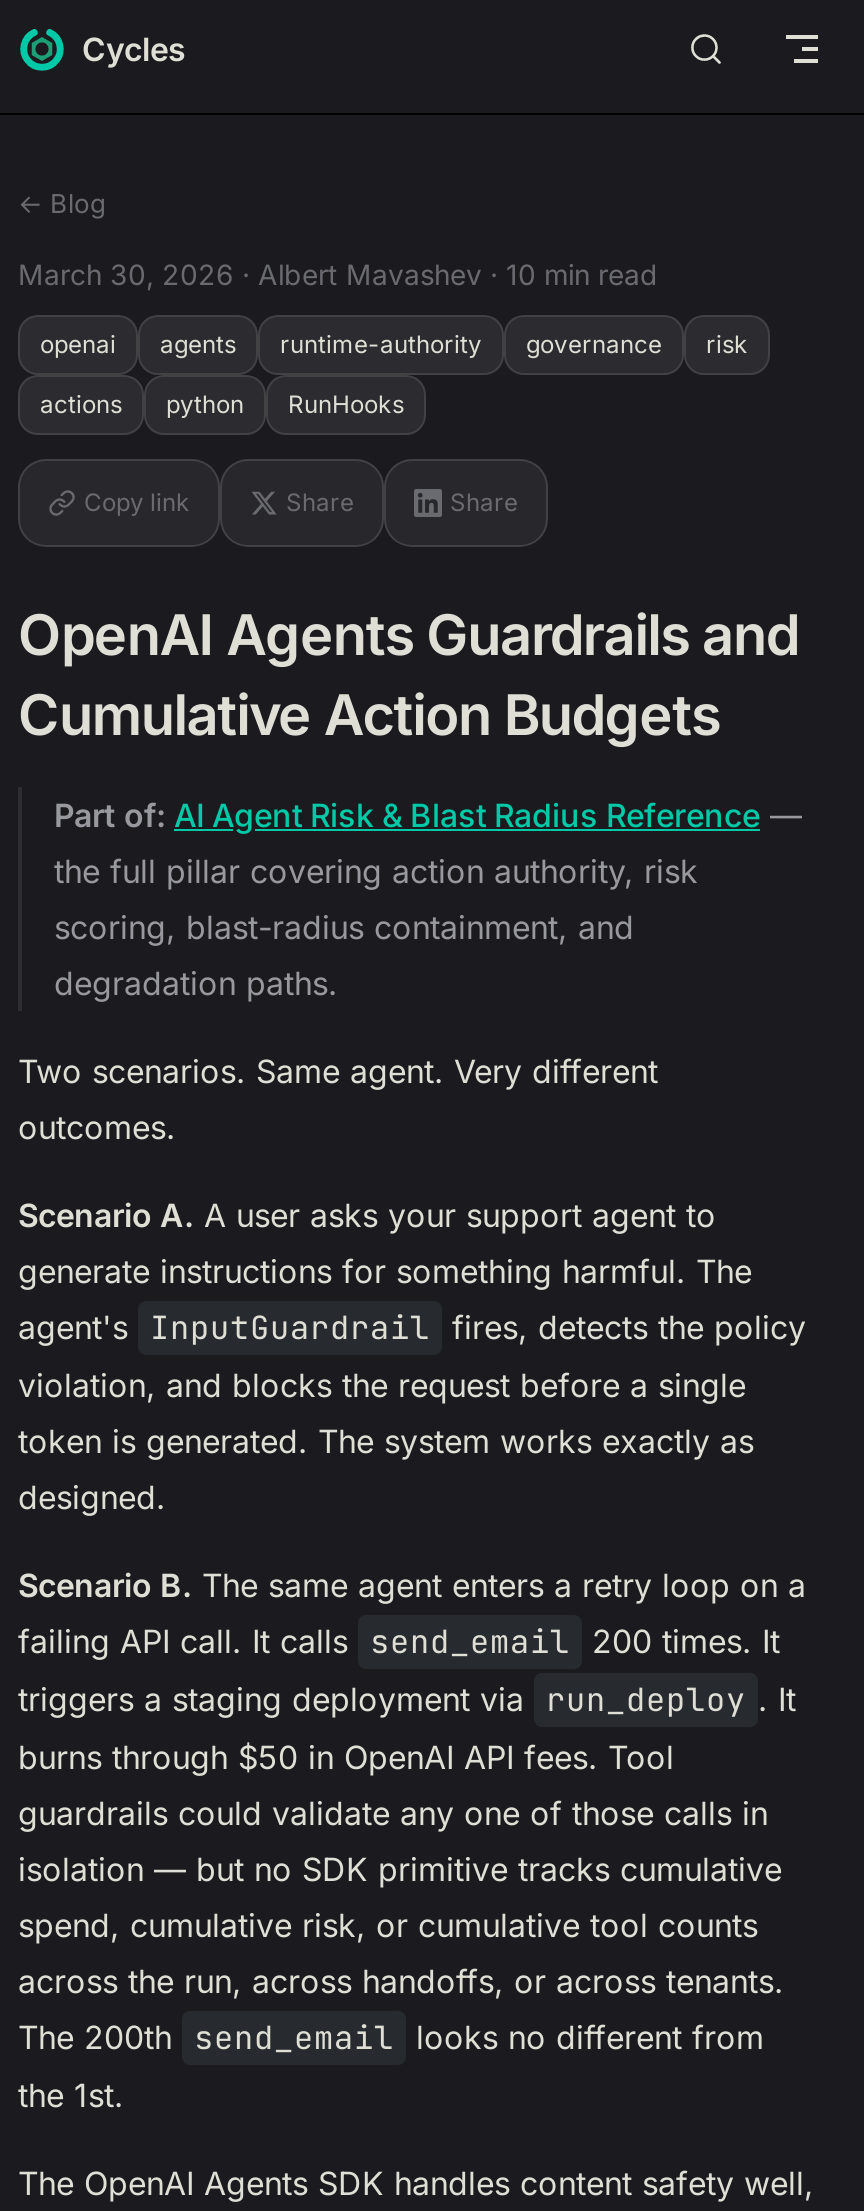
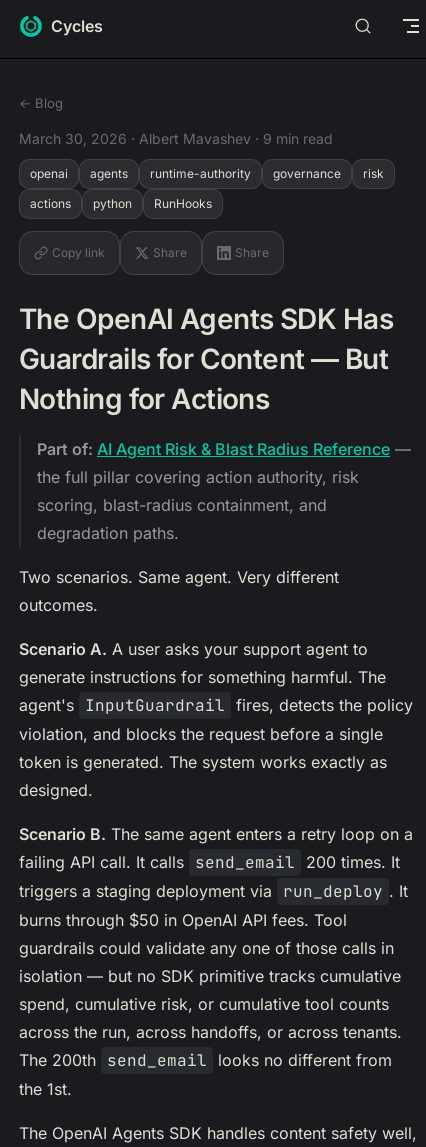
- March 30, 2026 · Albert Mavashev · 10 min read
+ March 30, 2026 · Albert Mavashev · 9 min read

- OpenAI Agents Guardrails and
- Cumulative Action Budgets
+ The OpenAI Agents SDK Has
+ Guardrails for Content — But
+ Nothing for Actions
